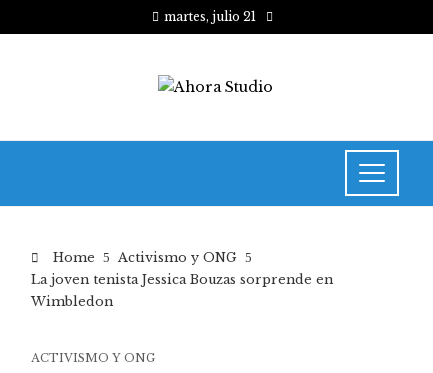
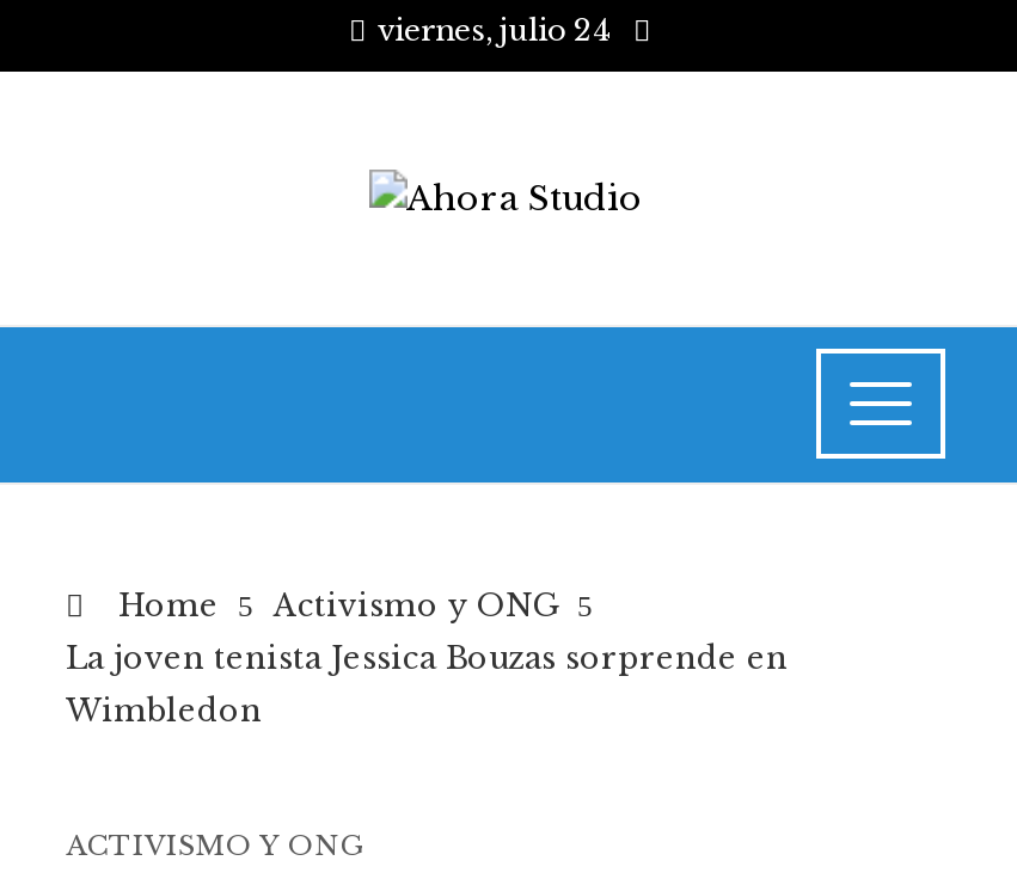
- martes, julio 21
+ viernes, julio 24
